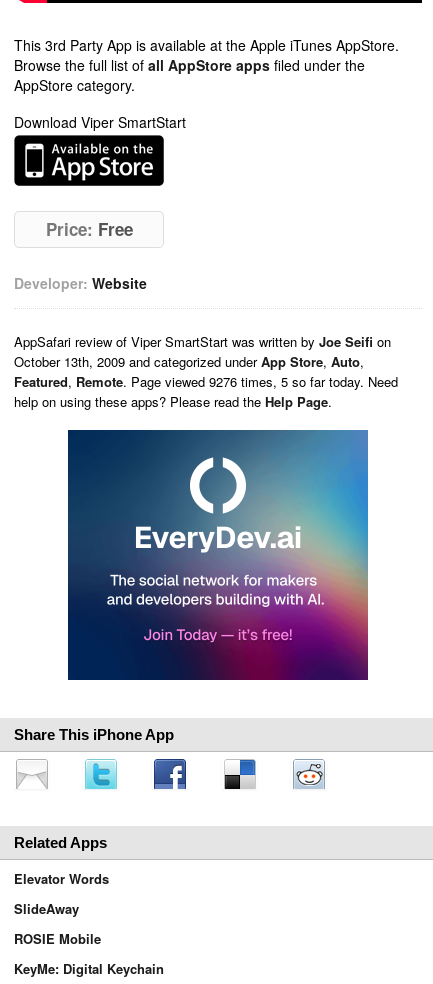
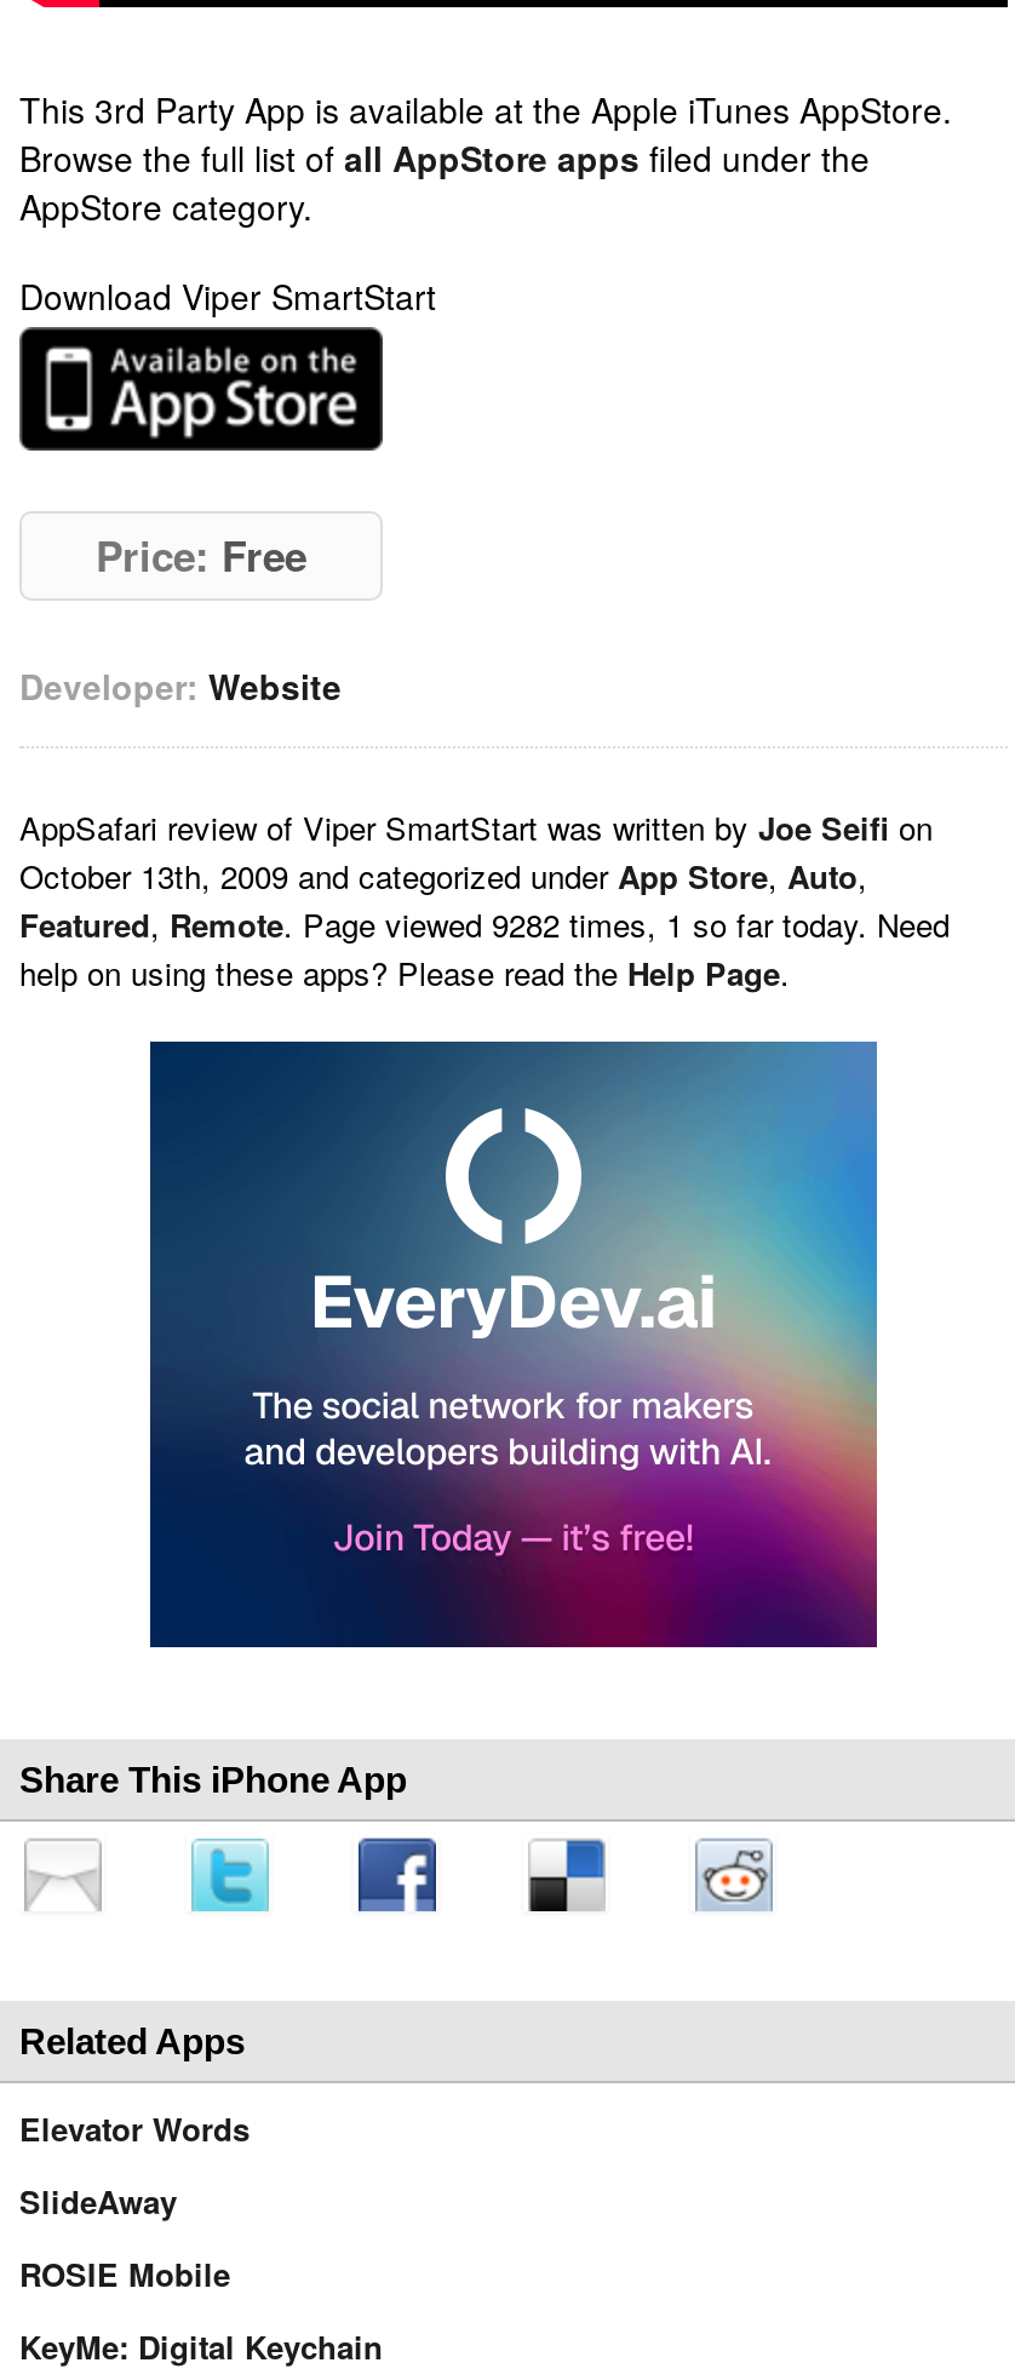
- Featured, Remote. Page viewed 9276 times, 5 so far today. Need
+ Featured, Remote. Page viewed 9282 times, 1 so far today. Need
